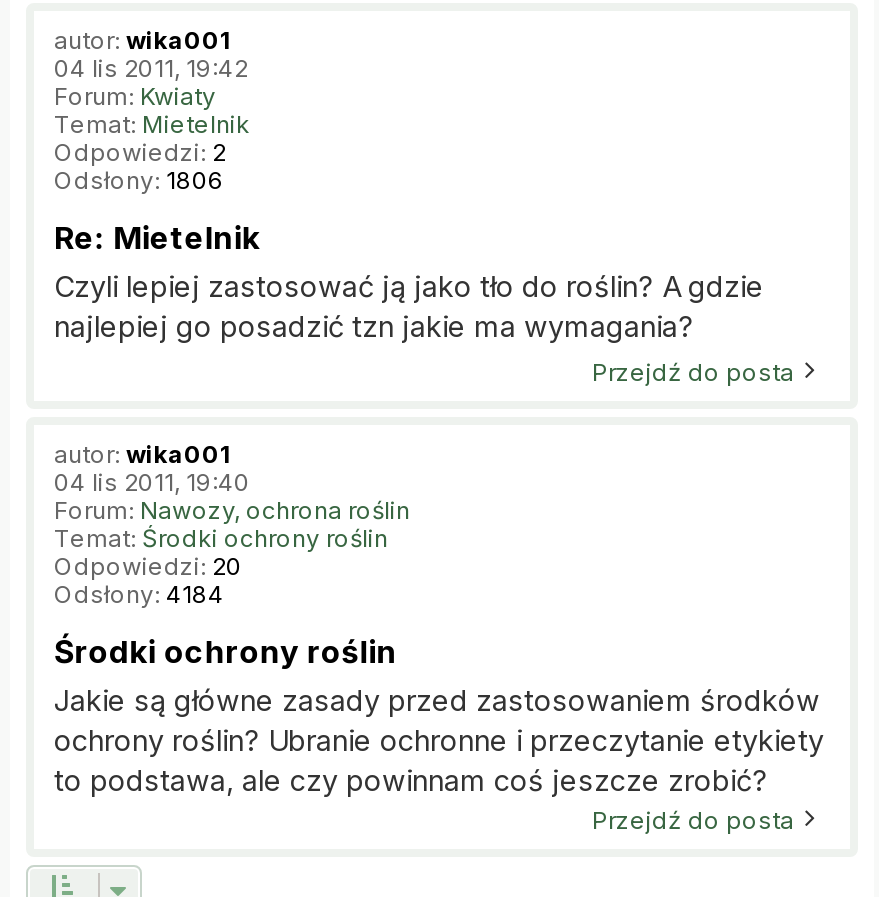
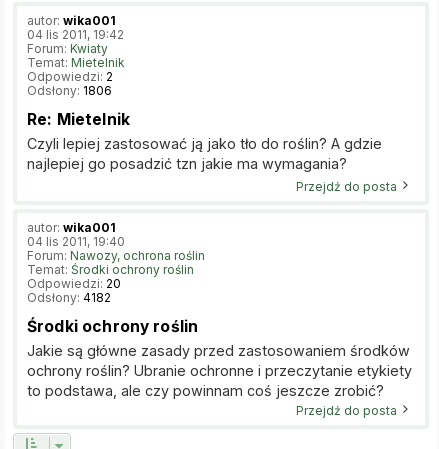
- Odsłony: 4184
+ Odsłony: 4182
